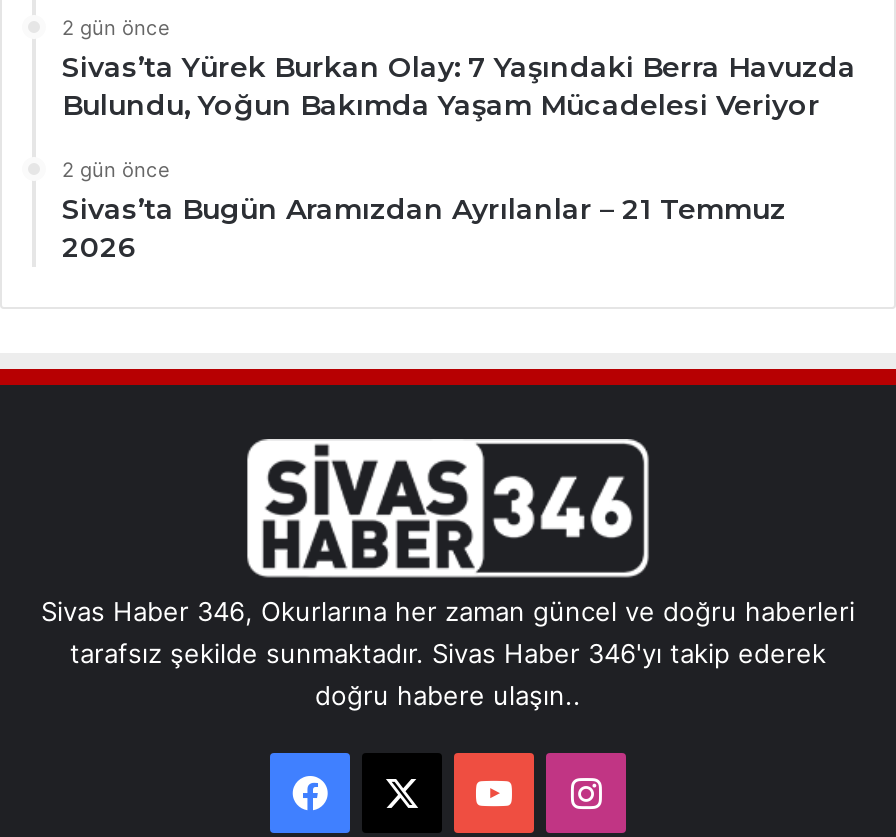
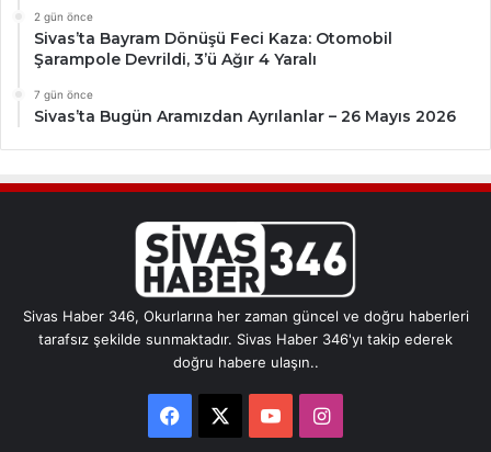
- Sivas’ta Yürek Burkan Olay: 7 Yaşındaki Berra Havuzda
- Bulundu, Yoğun Bakımda Yaşam Mücadelesi Veriyor
+ Sivas’ta Bayram Dönüşü Feci Kaza: Otomobil
+ Şarampole Devrildi, 3’ü Ağır 4 Yaralı

- 2 gün önce
- Sivas’ta Bugün Aramızdan Ayrılanlar – 21 Temmuz
- 2026
+ 7 gün önce
+ Sivas’ta Bugün Aramızdan Ayrılanlar – 26 Mayıs 2026
